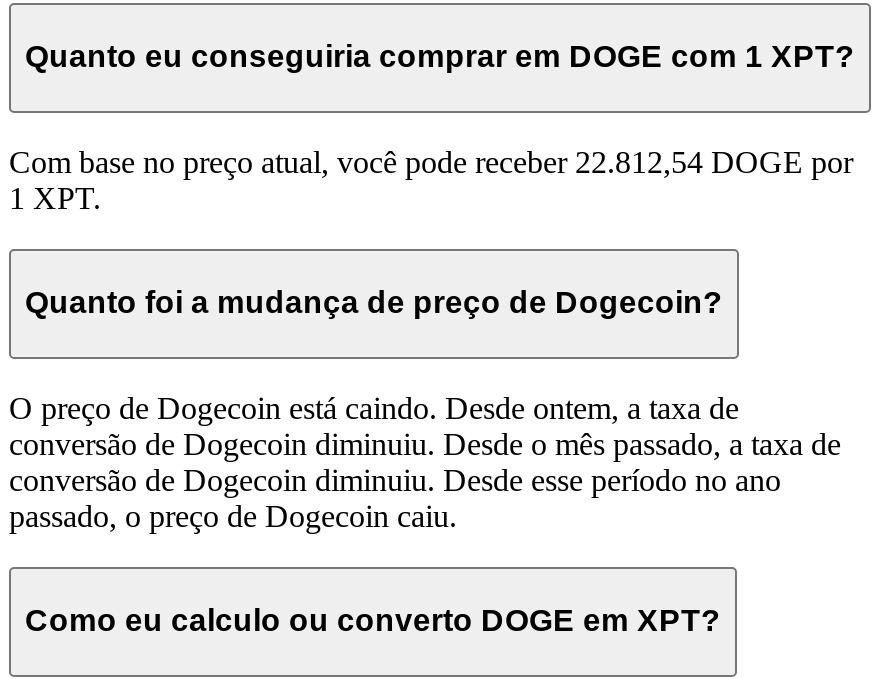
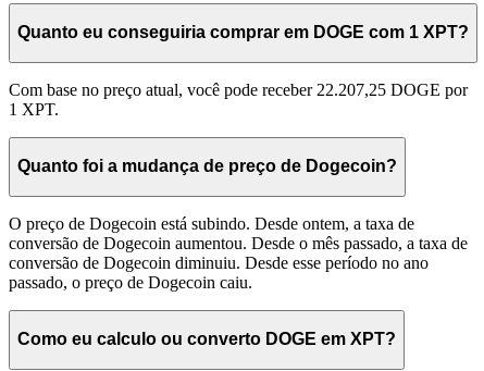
- Com base no preço atual, você pode receber 22.812,54 DOGE por
+ Com base no preço atual, você pode receber 22.207,25 DOGE por

- O preço de Dogecoin está caindo. Desde ontem, a taxa de
+ O preço de Dogecoin está subindo. Desde ontem, a taxa de

- conversão de Dogecoin diminuiu. Desde o mês passado, a taxa de
+ conversão de Dogecoin aumentou. Desde o mês passado, a taxa de
